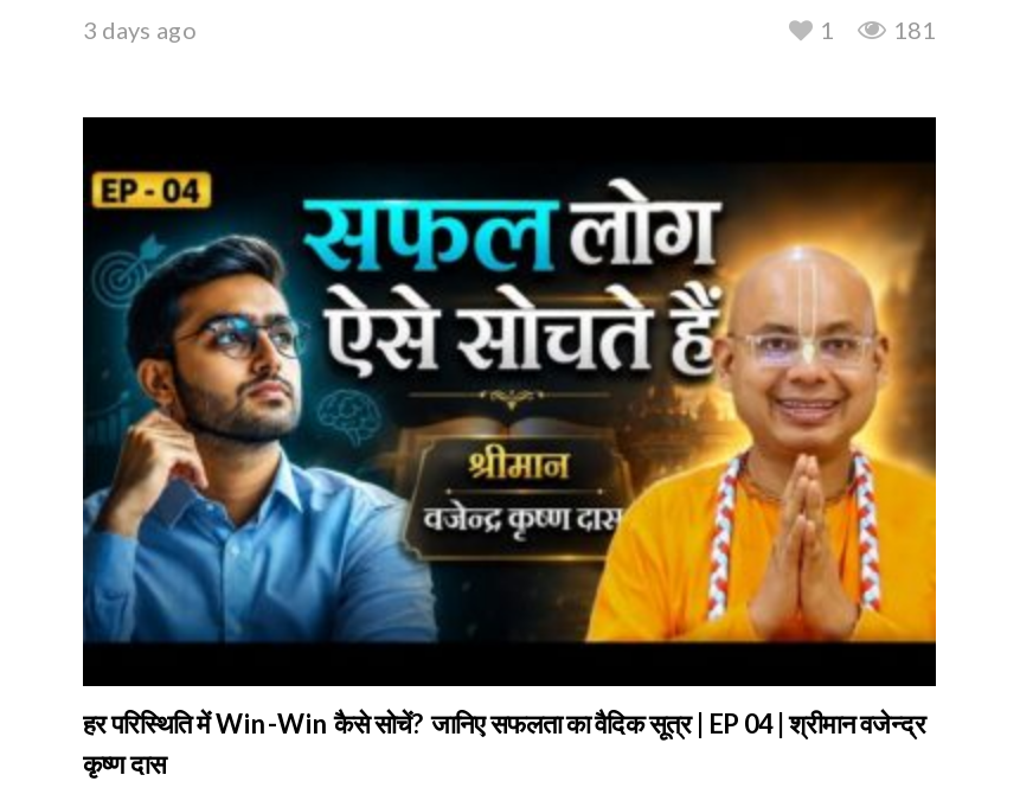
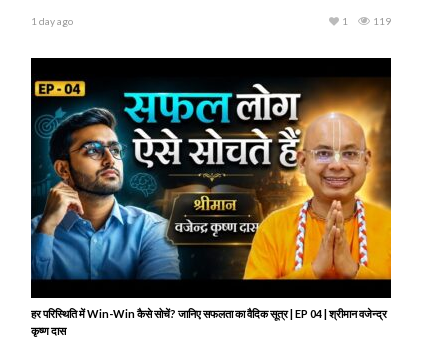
- 3 days ago
+ 1 day ago

- 181
+ 119
